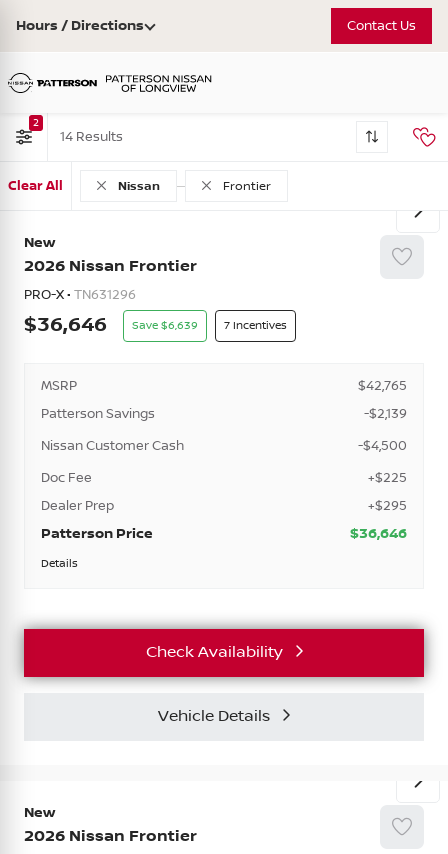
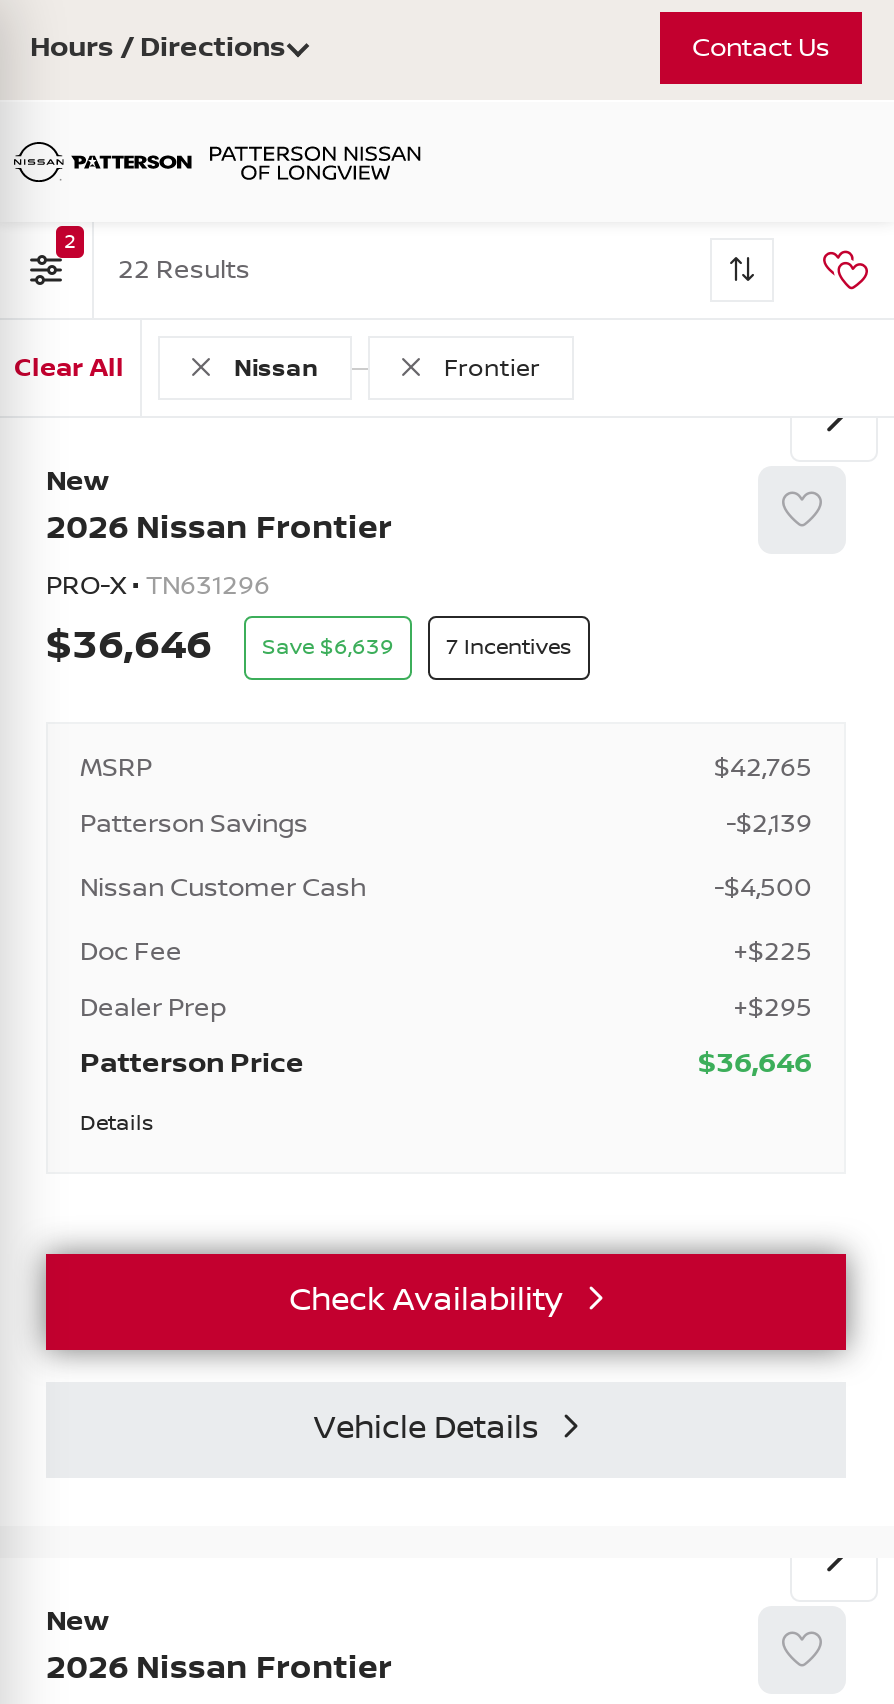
- 14
+ 22
